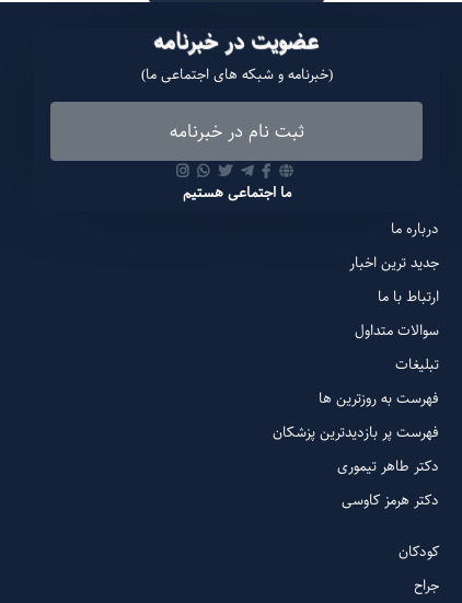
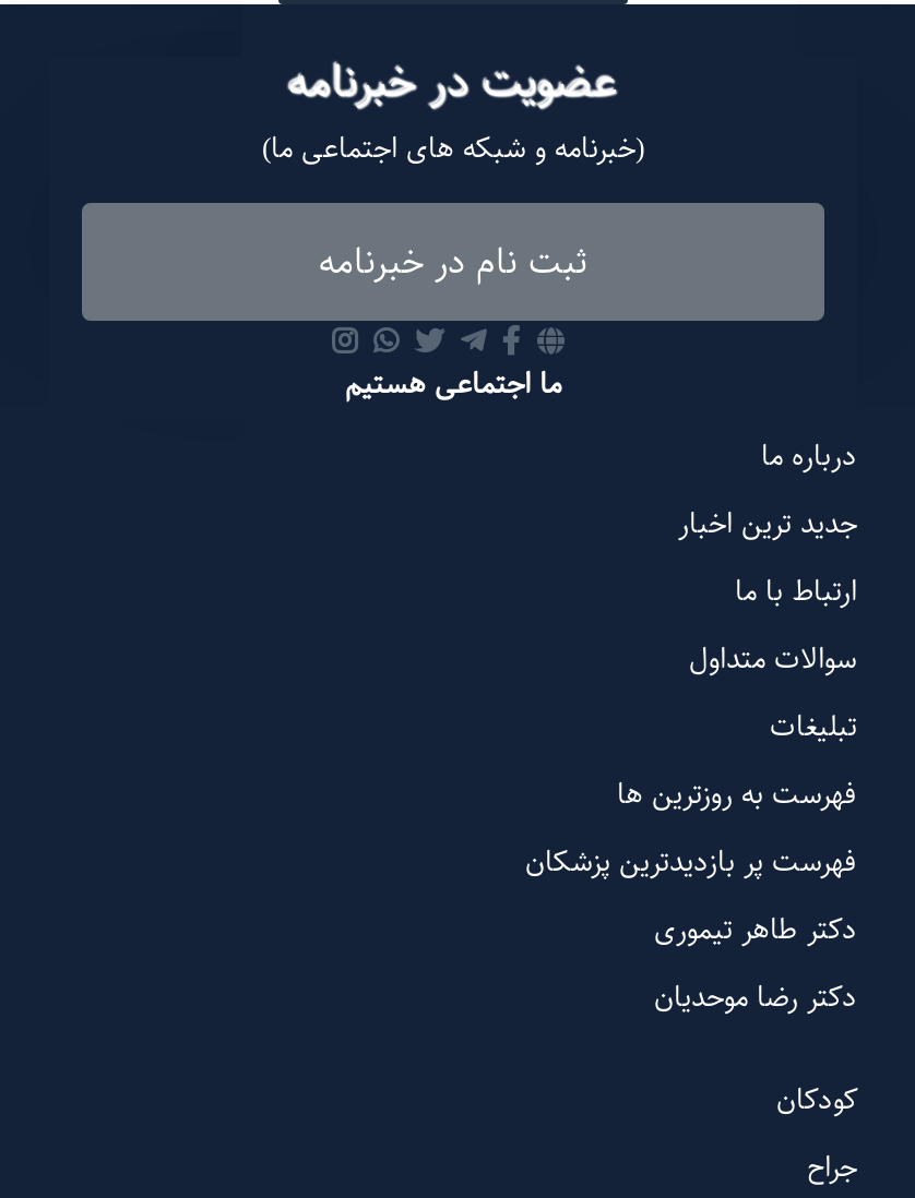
- دکتر هرمز کاوسی
+ دکتر رضا موحدیان
